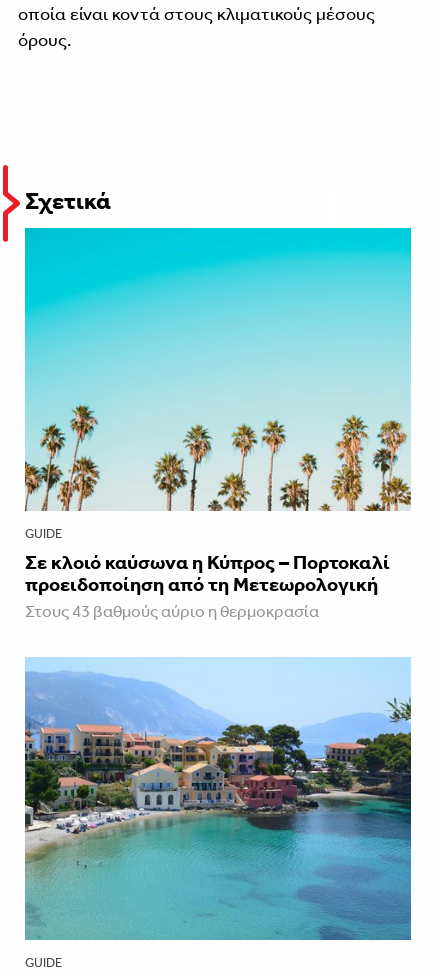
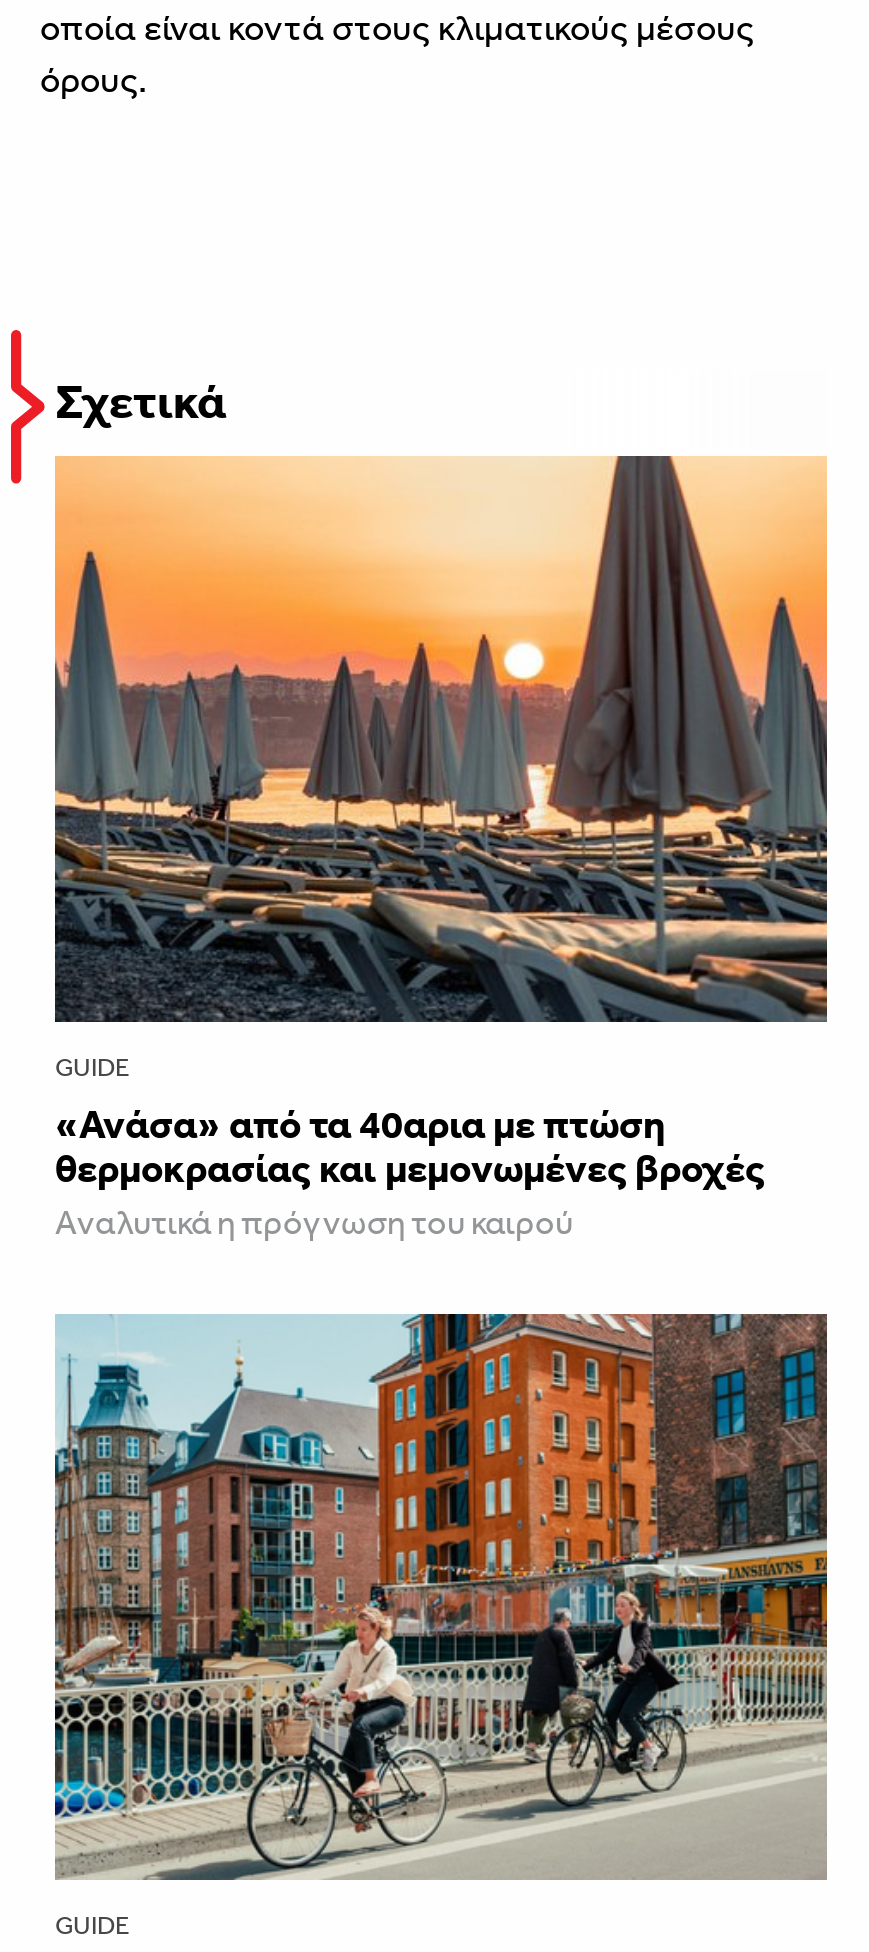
- [image]
- Σε κλοιό καύσωνα η Κύπρος – Πορτοκαλί
- προειδοποίηση από τη Μετεωρολογική
- Στους 43 βαθμούς αύριο η θερμοκρασία
+ [image]
+ «Ανάσα» από τα 40αρια με πτώση
+ θερμοκρασίας και μεμονωμένες βροχές
+ Aναλυτικά η πρόγνωση του καιρού

- [image]
+ [image]
